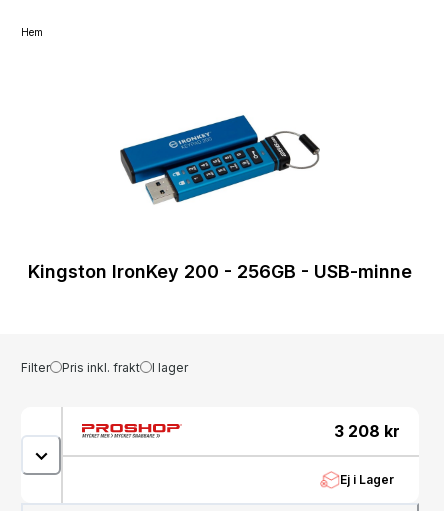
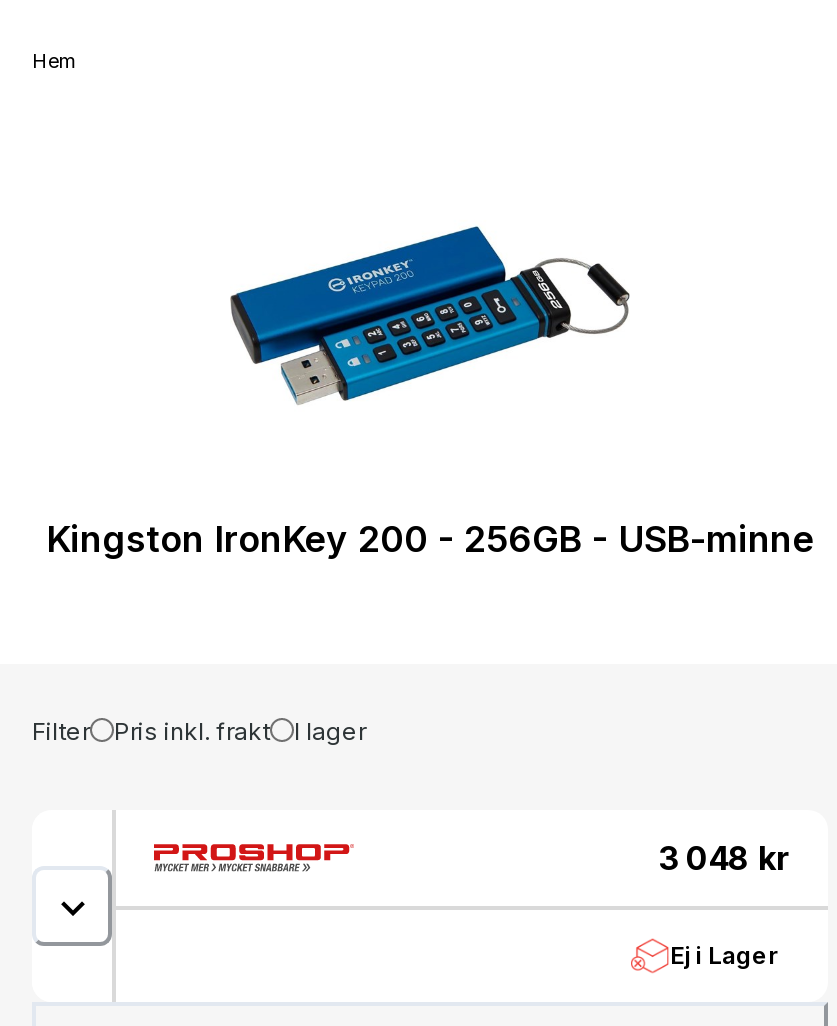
- 3 208 kr
+ 3 048 kr
